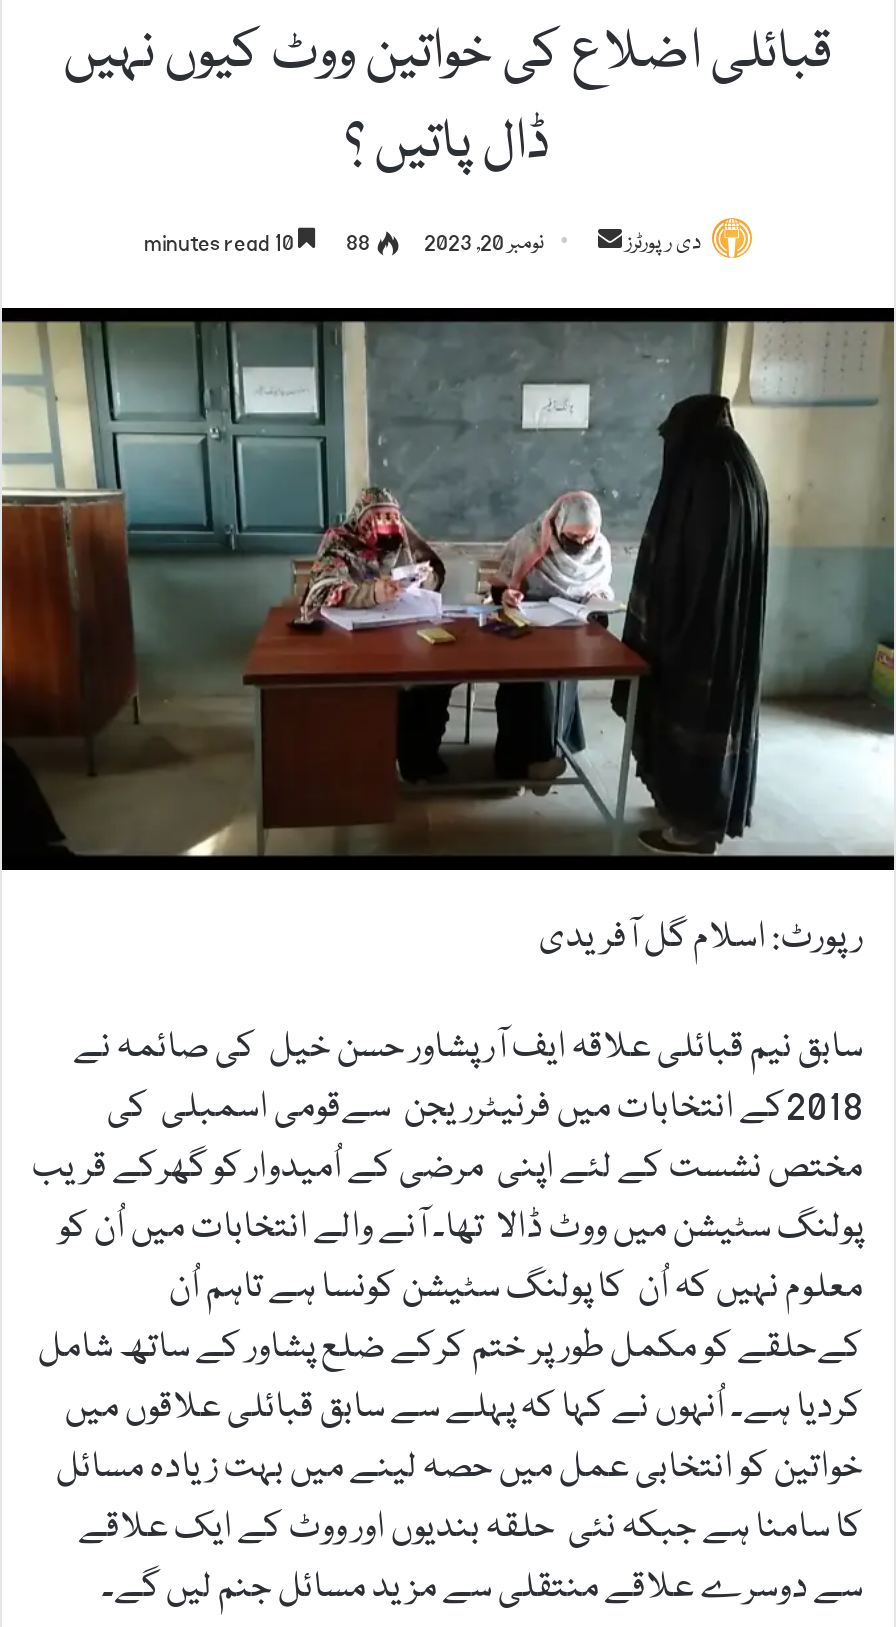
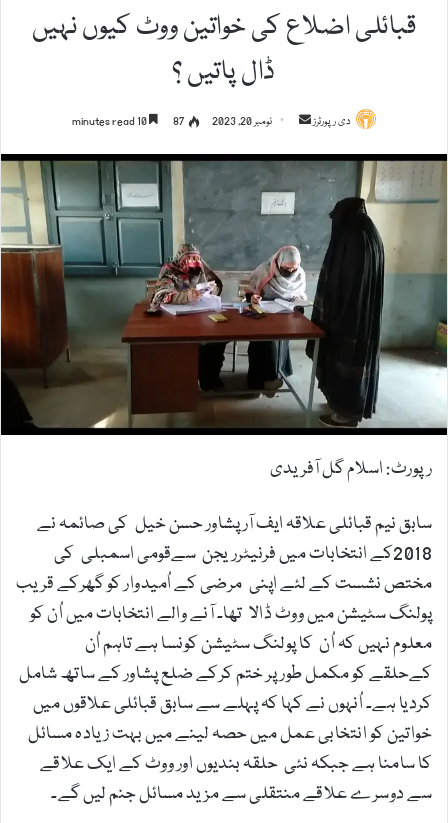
- 88
+ 87
